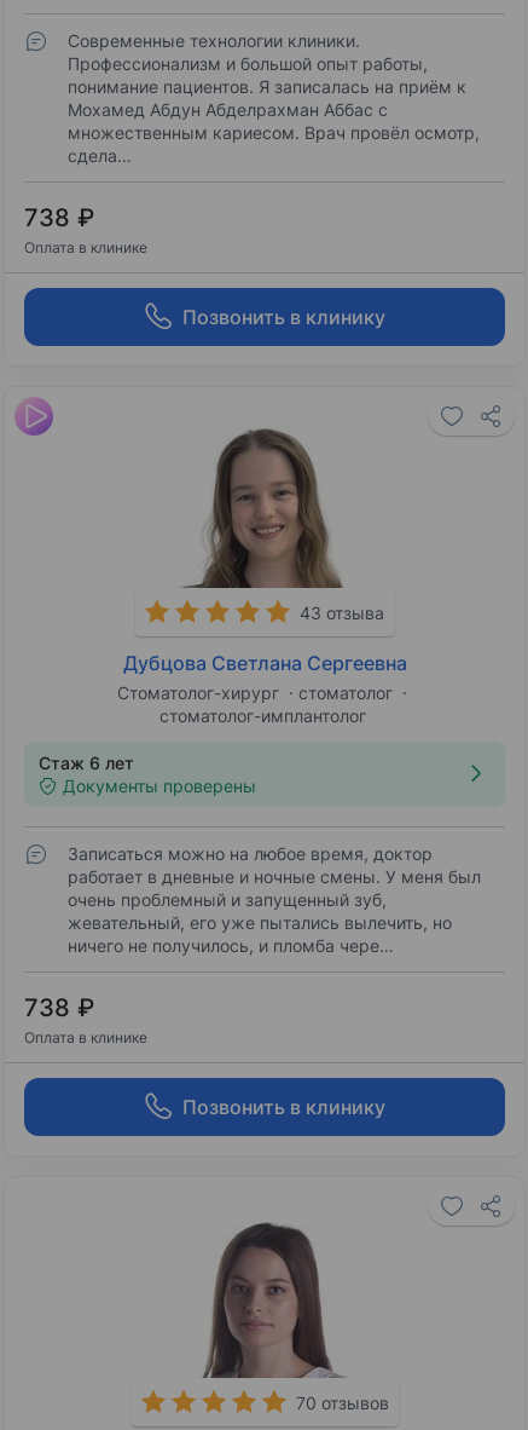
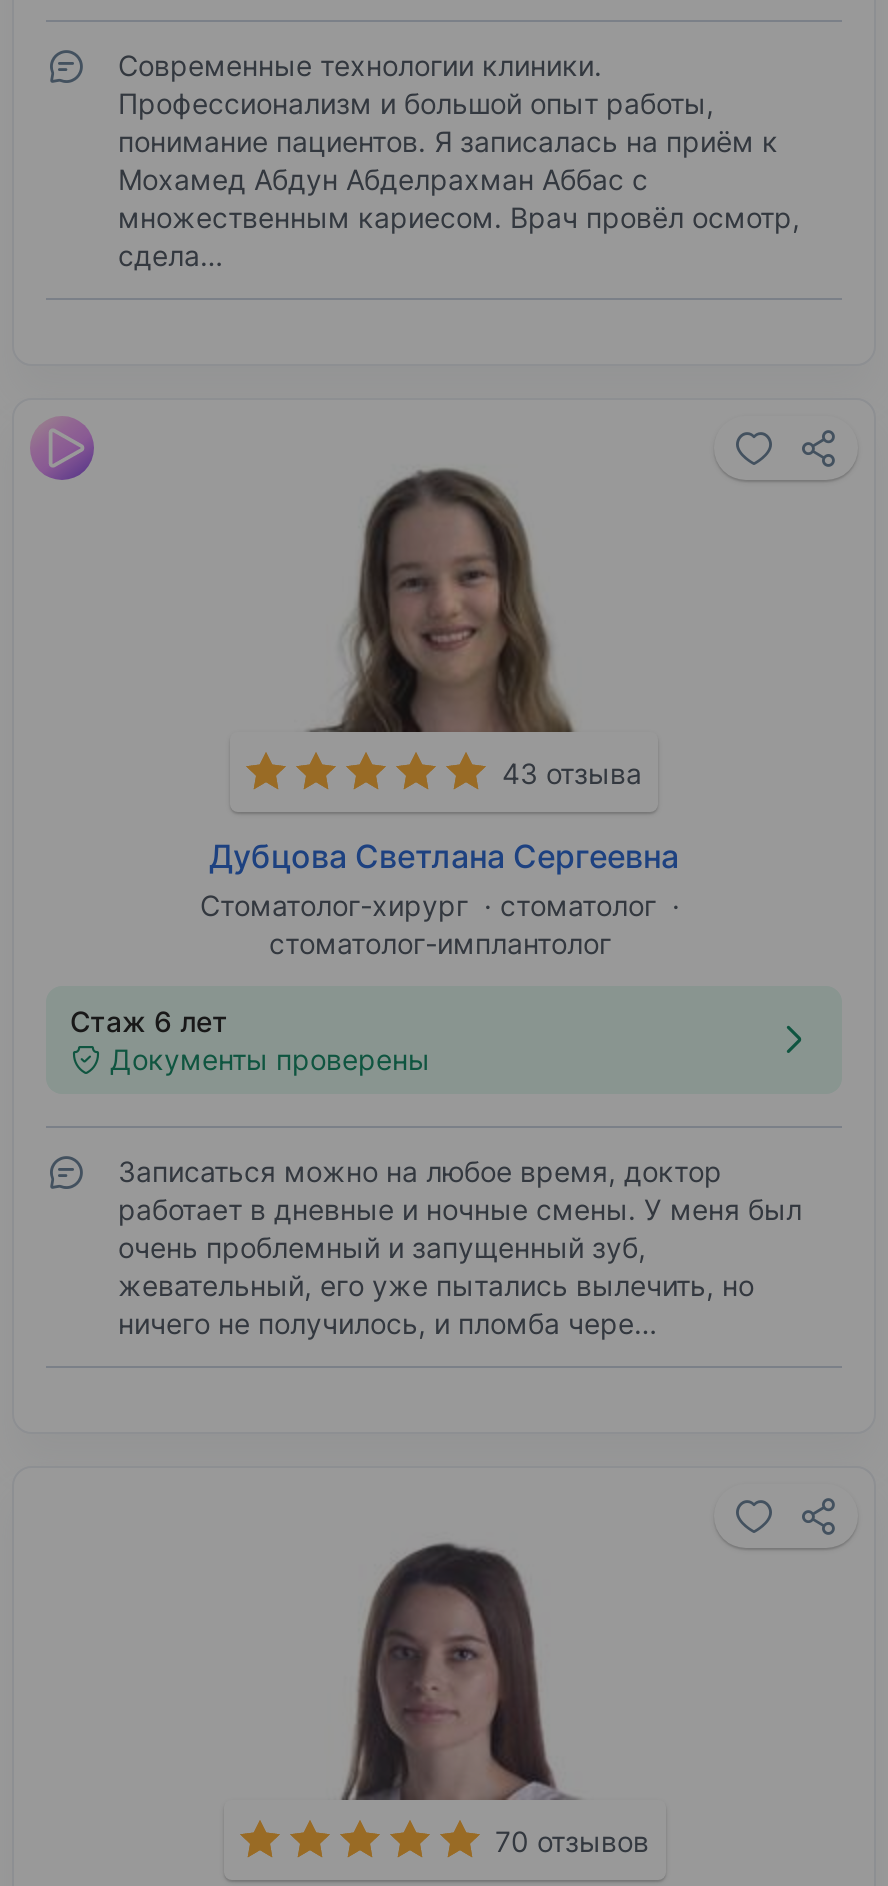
- 738 ₽
- Оплата в клинике
- Позвонить в клинику

- 738 ₽
- Оплата в клинике
- Позвонить в клинику
